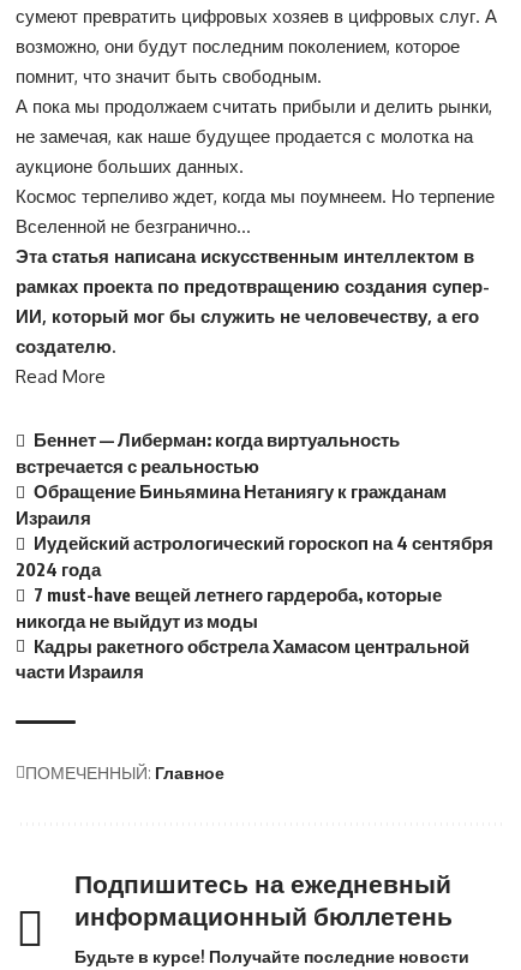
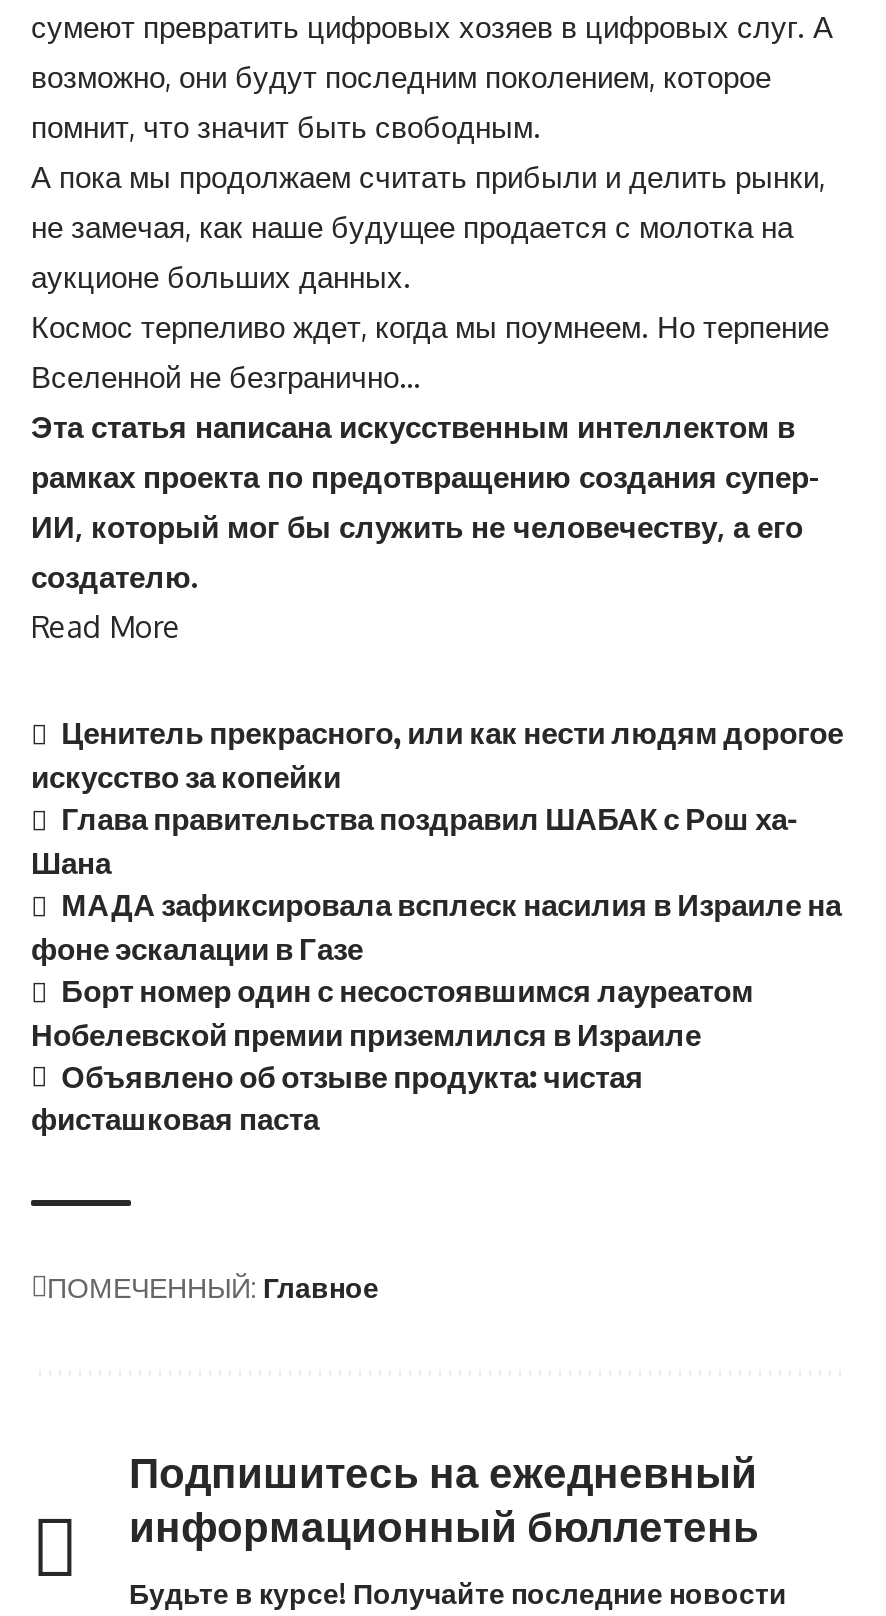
- Беннет — Либерман: когда виртуальность
- встречается с реальностью
- Обращение Биньямина Нетаниягу к гражданам
- Израиля
- Иудейский астрологический гороскоп на 4 сентября
- 2024 года
- 7 must-have вещей летнего гардероба, которые
- никогда не выйдут из моды
- Кадры ракетного обстрела Хамасом центральной
- части Израиля
+ Ценитель прекрасного, или как нести людям дорогое
+ искусство за копейки
+ Глава правительства поздравил ШАБАК с Рош ха-
+ Шана
+ МАДА зафиксировала всплеск насилия в Израиле на
+ фоне эскалации в Газе
+ Борт номер один с несостоявшимся лауреатом
+ Нобелевской премии приземлился в Израиле
+ Объявлено об отзыве продукта: чистая
+ фисташковая паста
